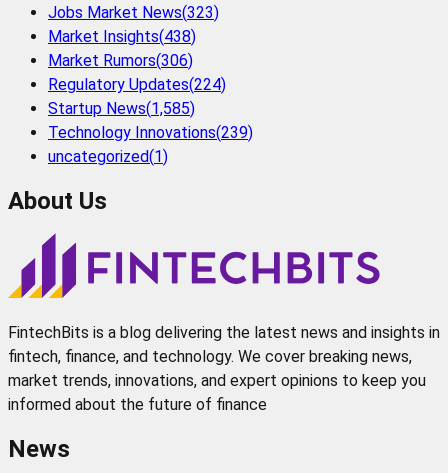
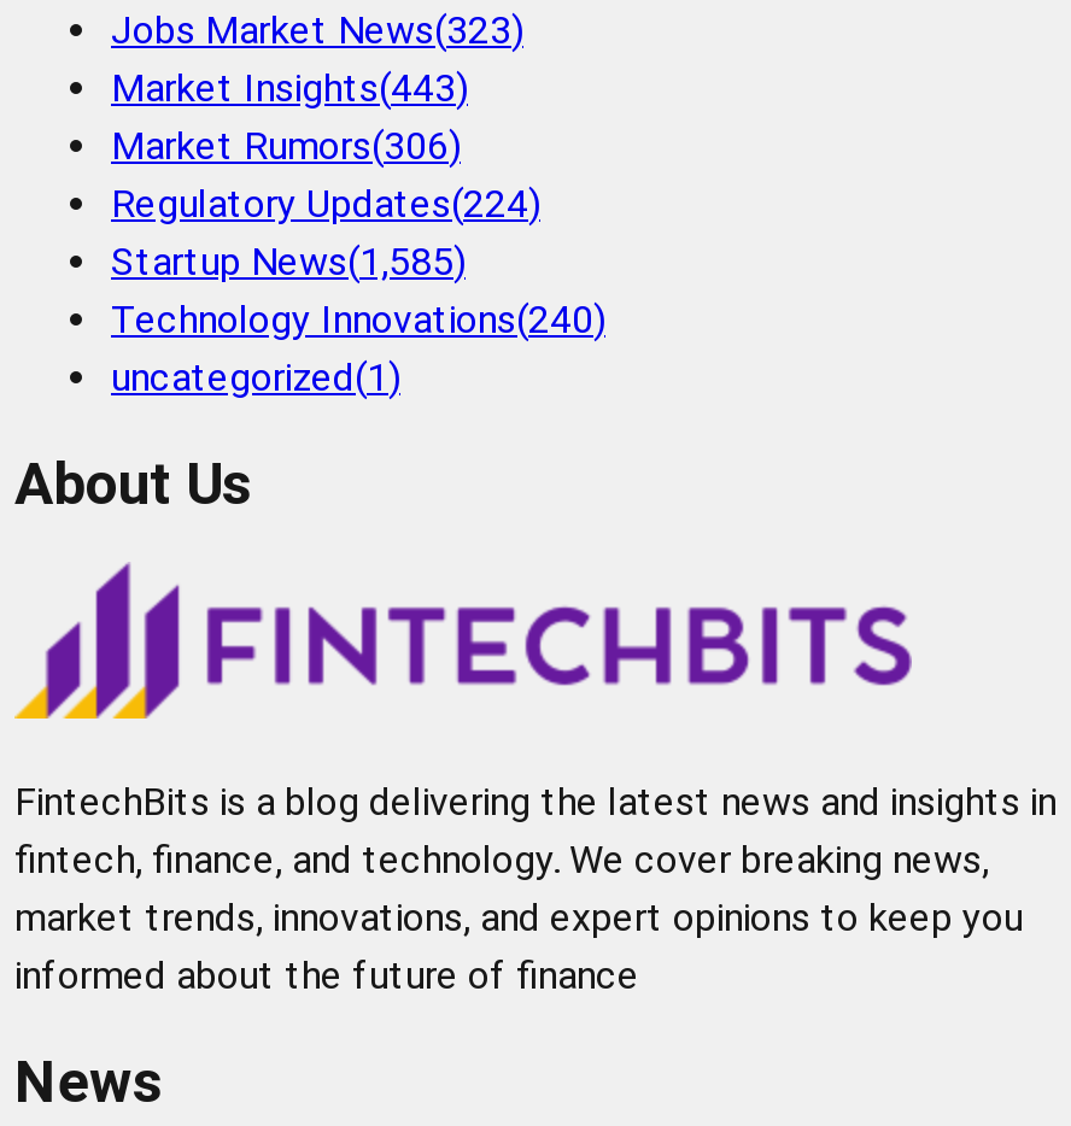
- Market Insights(438)
+ Market Insights(443)

- Technology Innovations(239)
+ Technology Innovations(240)
